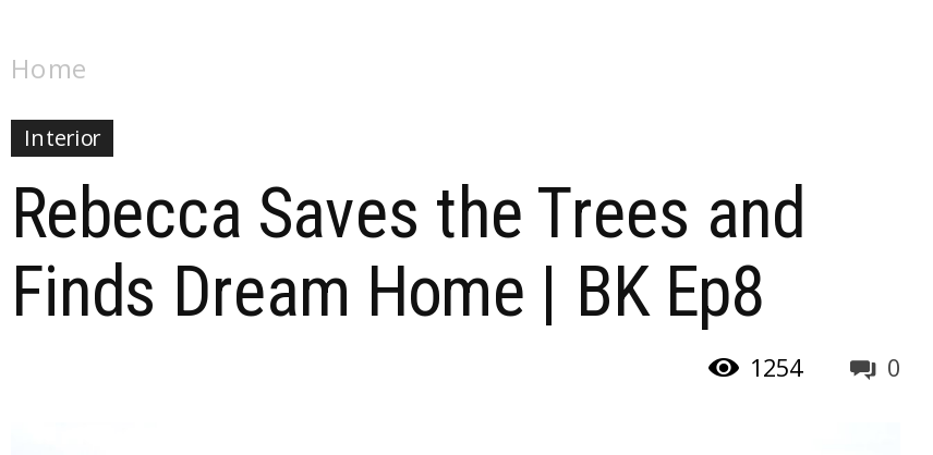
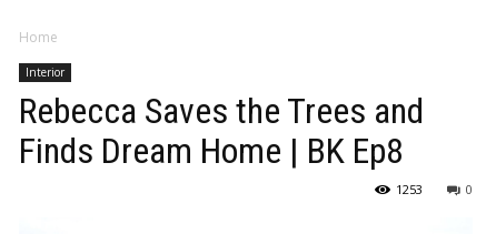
- 1254
+ 1253
